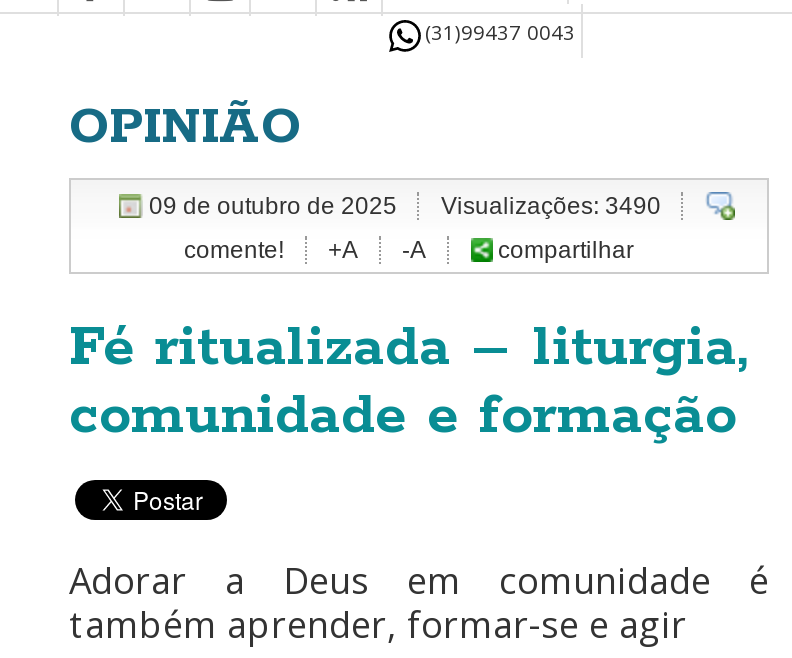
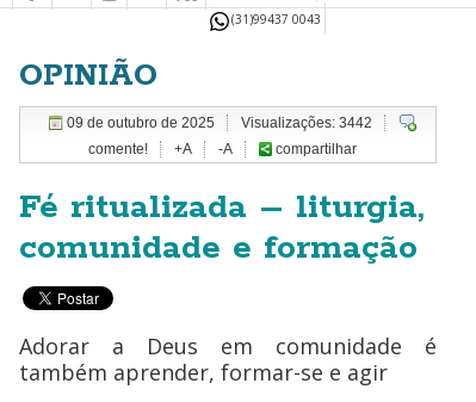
- Visualizações: 3490
+ Visualizações: 3442
